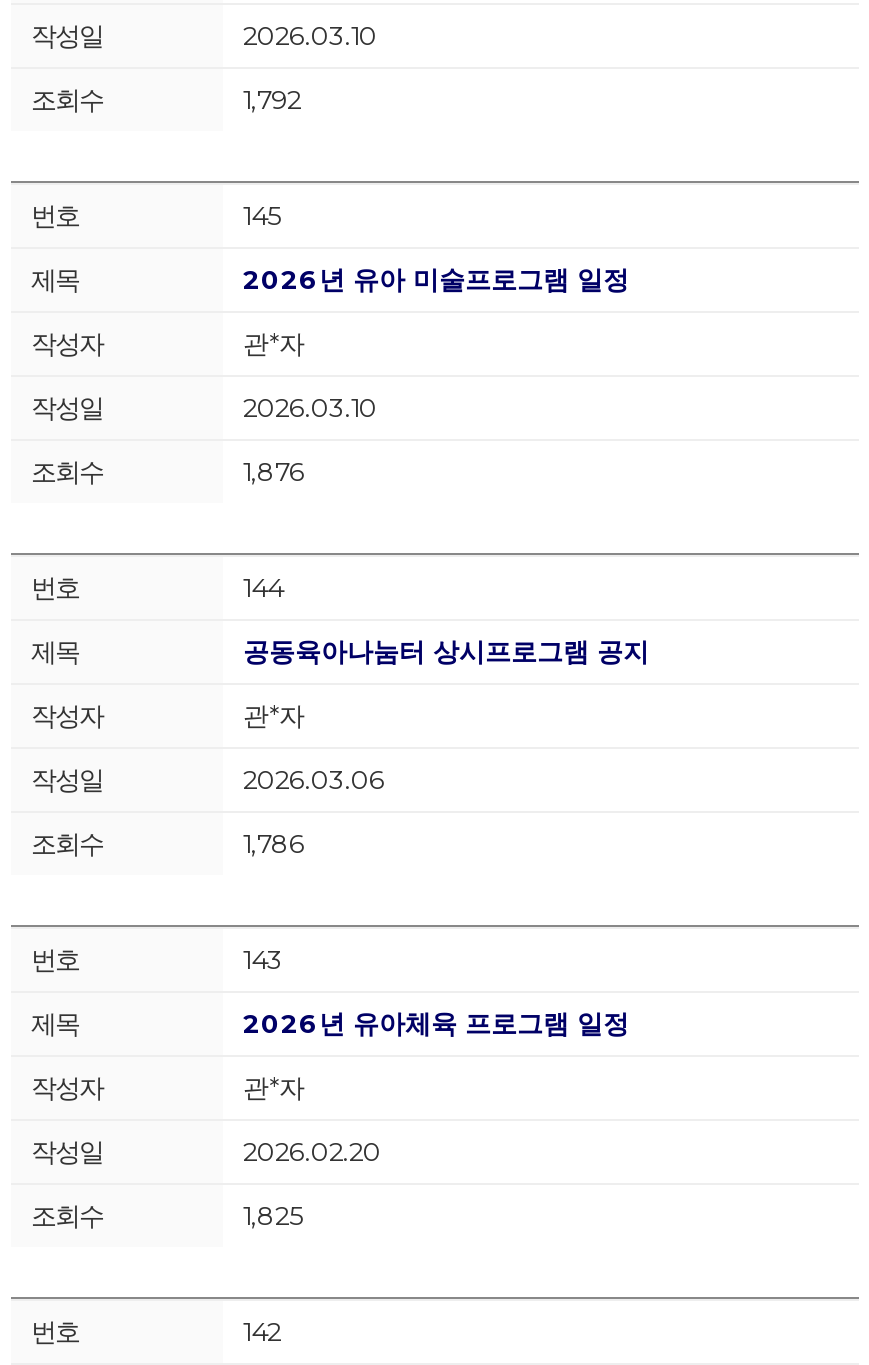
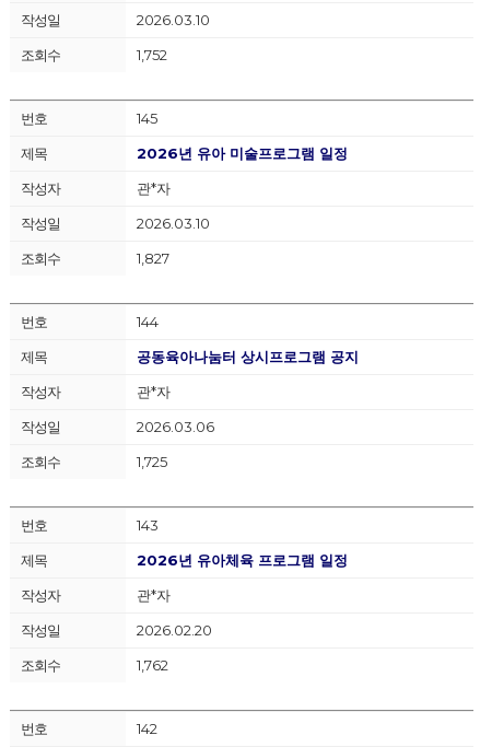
- 1,792
+ 1,752

- 1,876
+ 1,827

- 1,786
+ 1,725

- 1,825
+ 1,762
